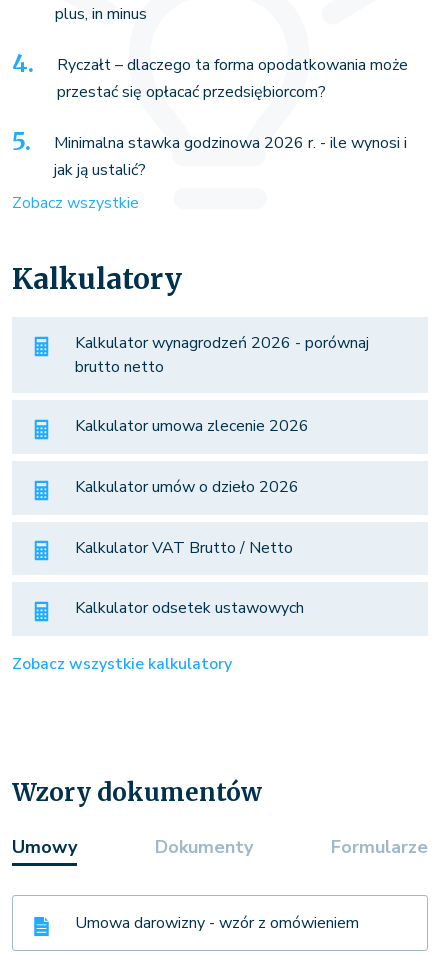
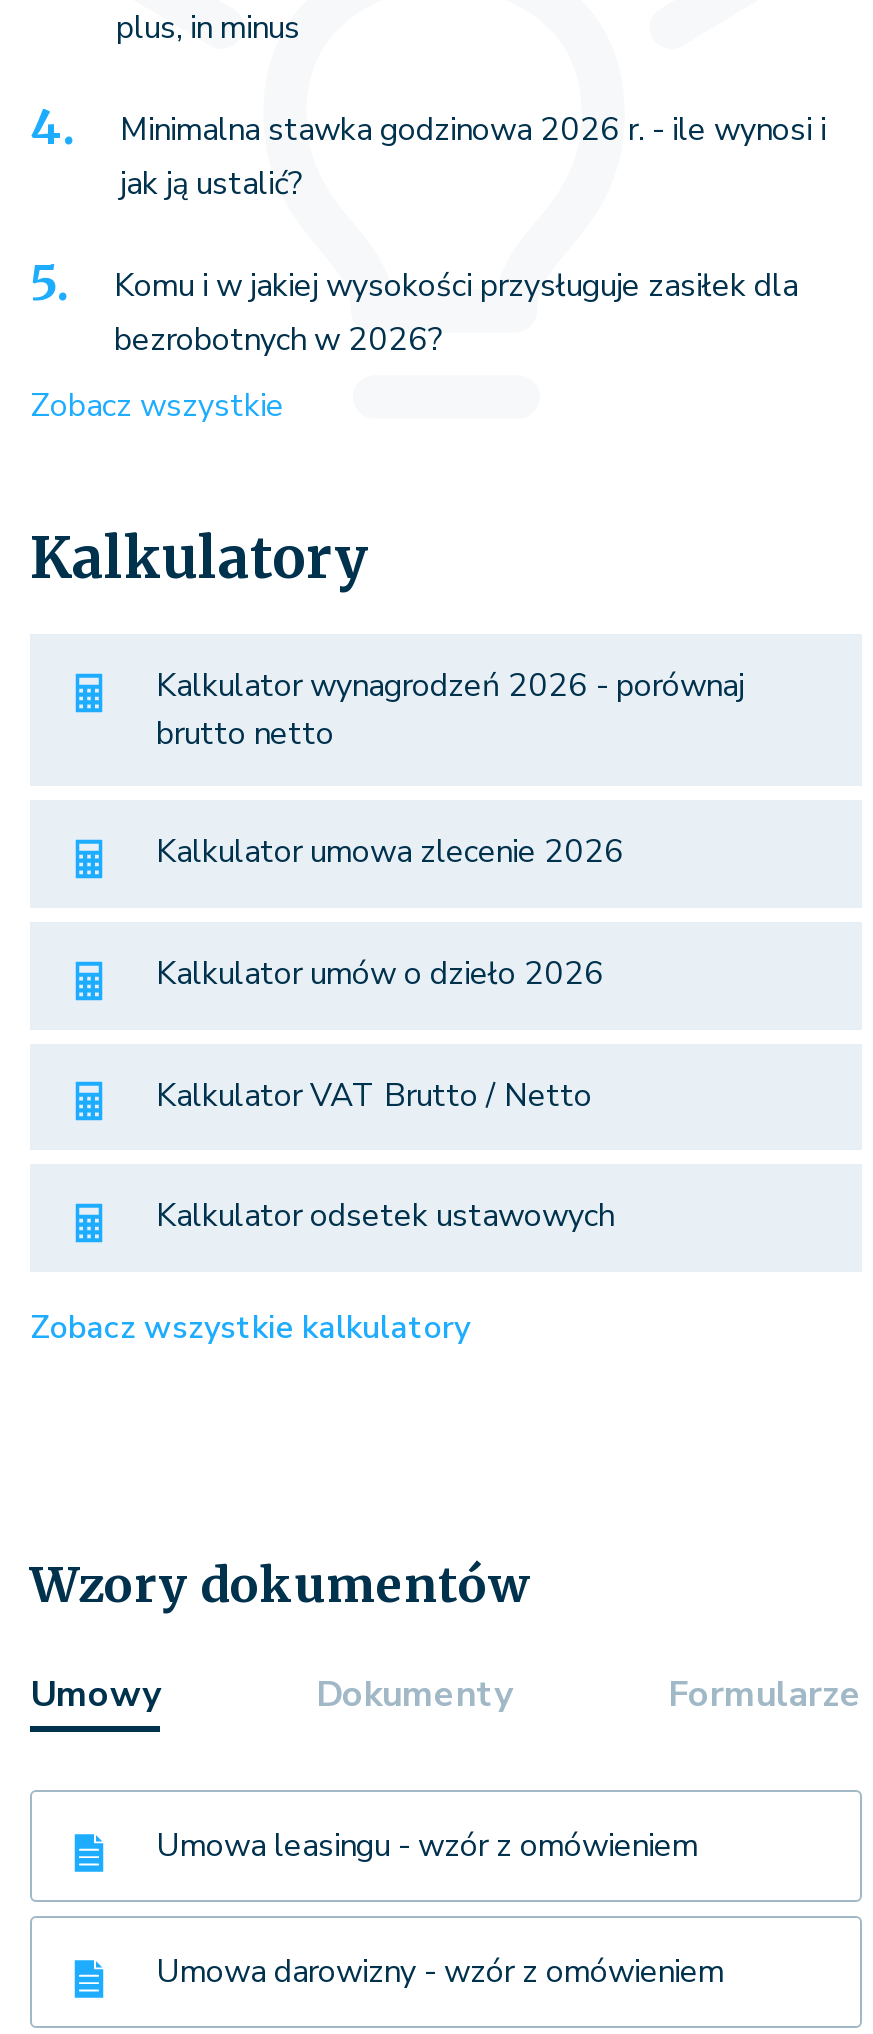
- Ryczałt – dlaczego ta forma opodatkowania może
- przestać się opłacać przedsiębiorcom?

moved up: Minimalna stawka godzinowa 2026 r. - ile wynosi i | jak ją ustalić?

+ Komu i w jakiej wysokości przysługuje zasiłek dla
+ bezrobotnych w 2026?

+ Umowa leasingu - wzór z omówieniem
